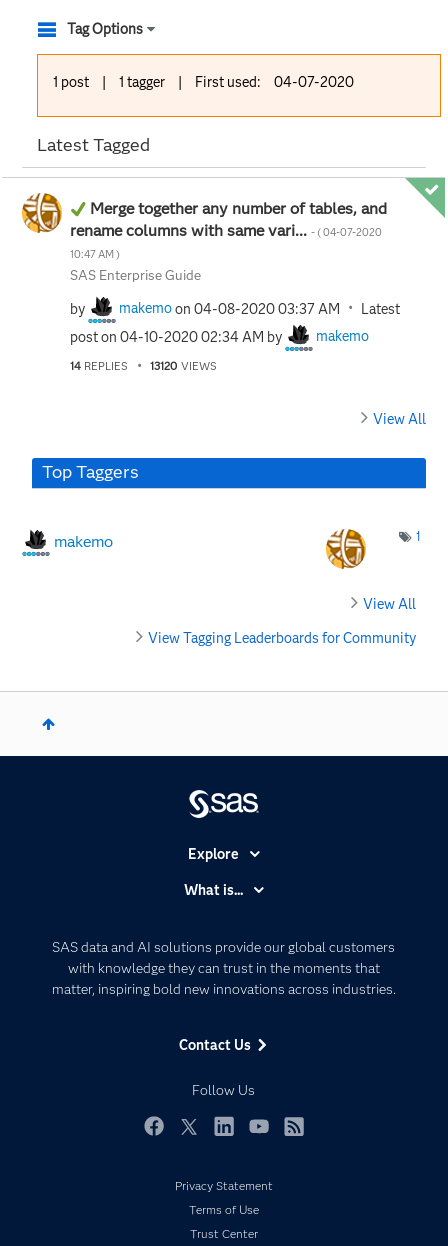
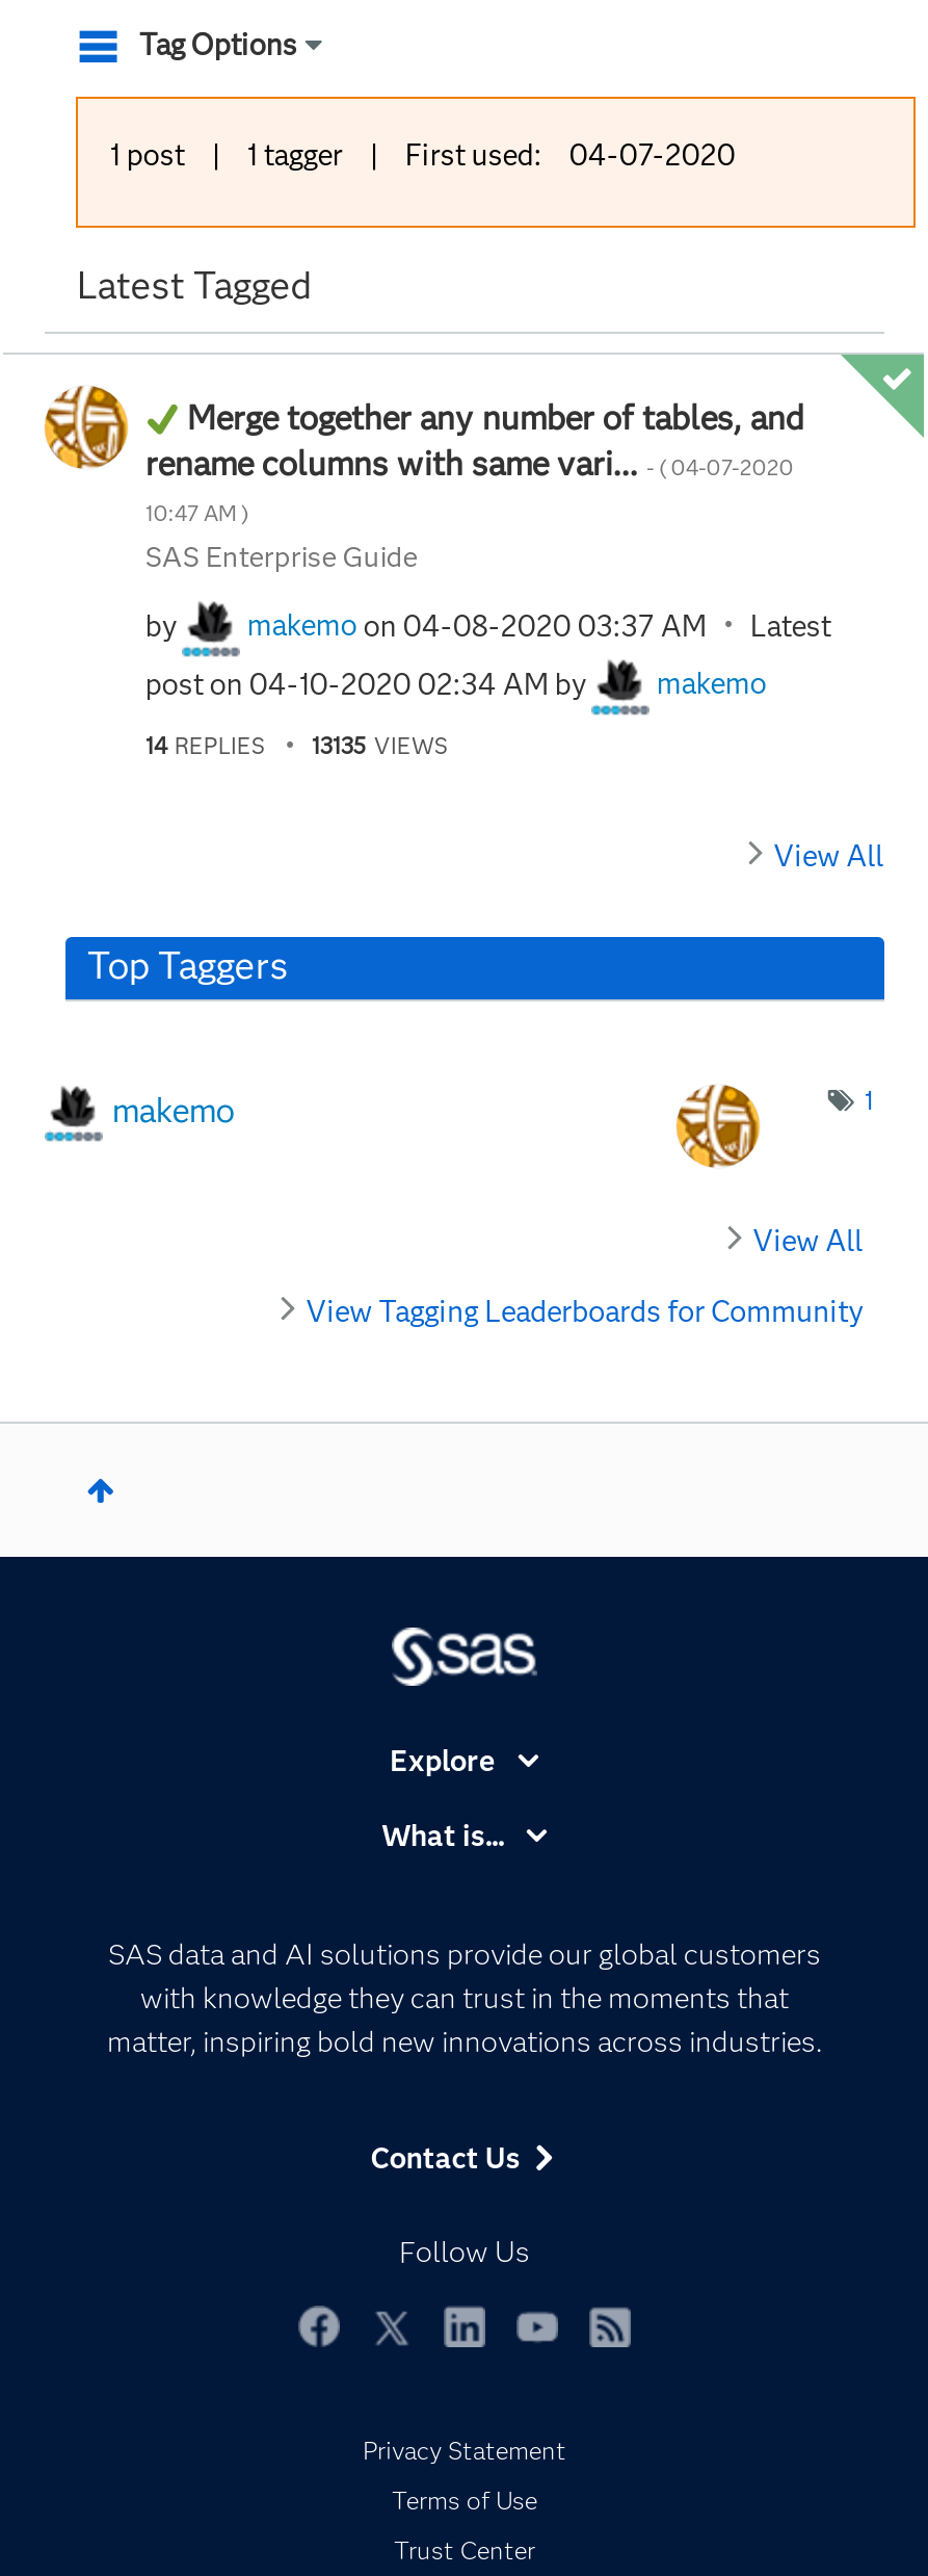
- 14 REPLIES 13120 VIEWS
+ 14 REPLIES 13135 VIEWS
